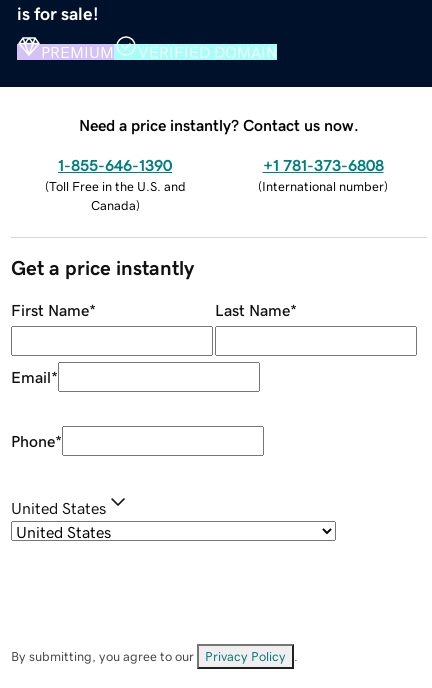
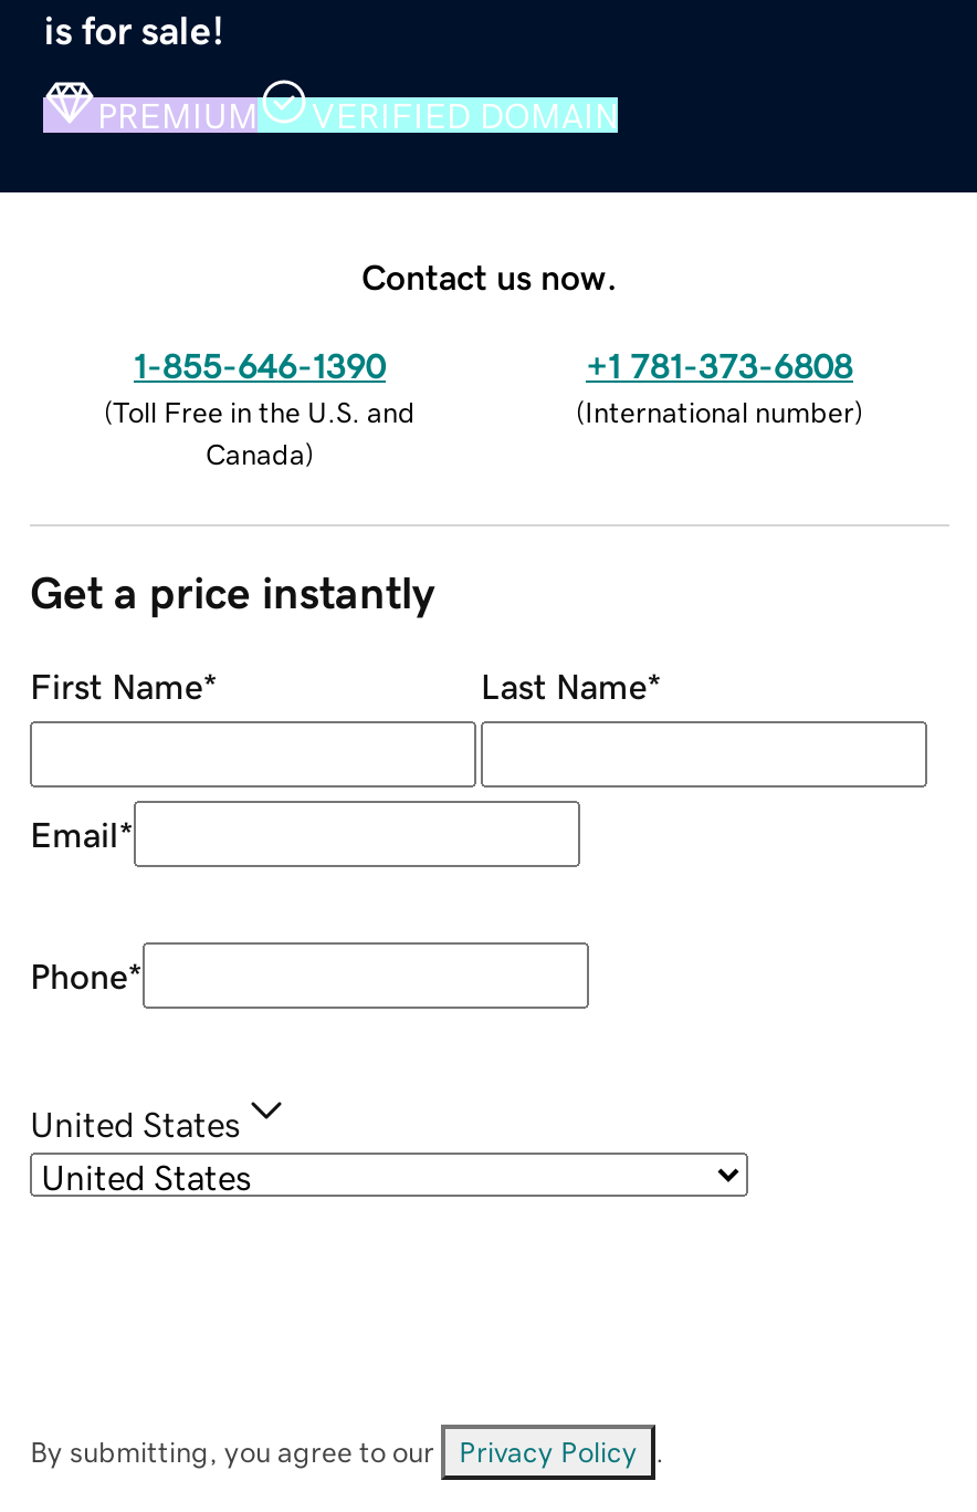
- Need a price instantly? Contact us now.
+ Contact us now.
